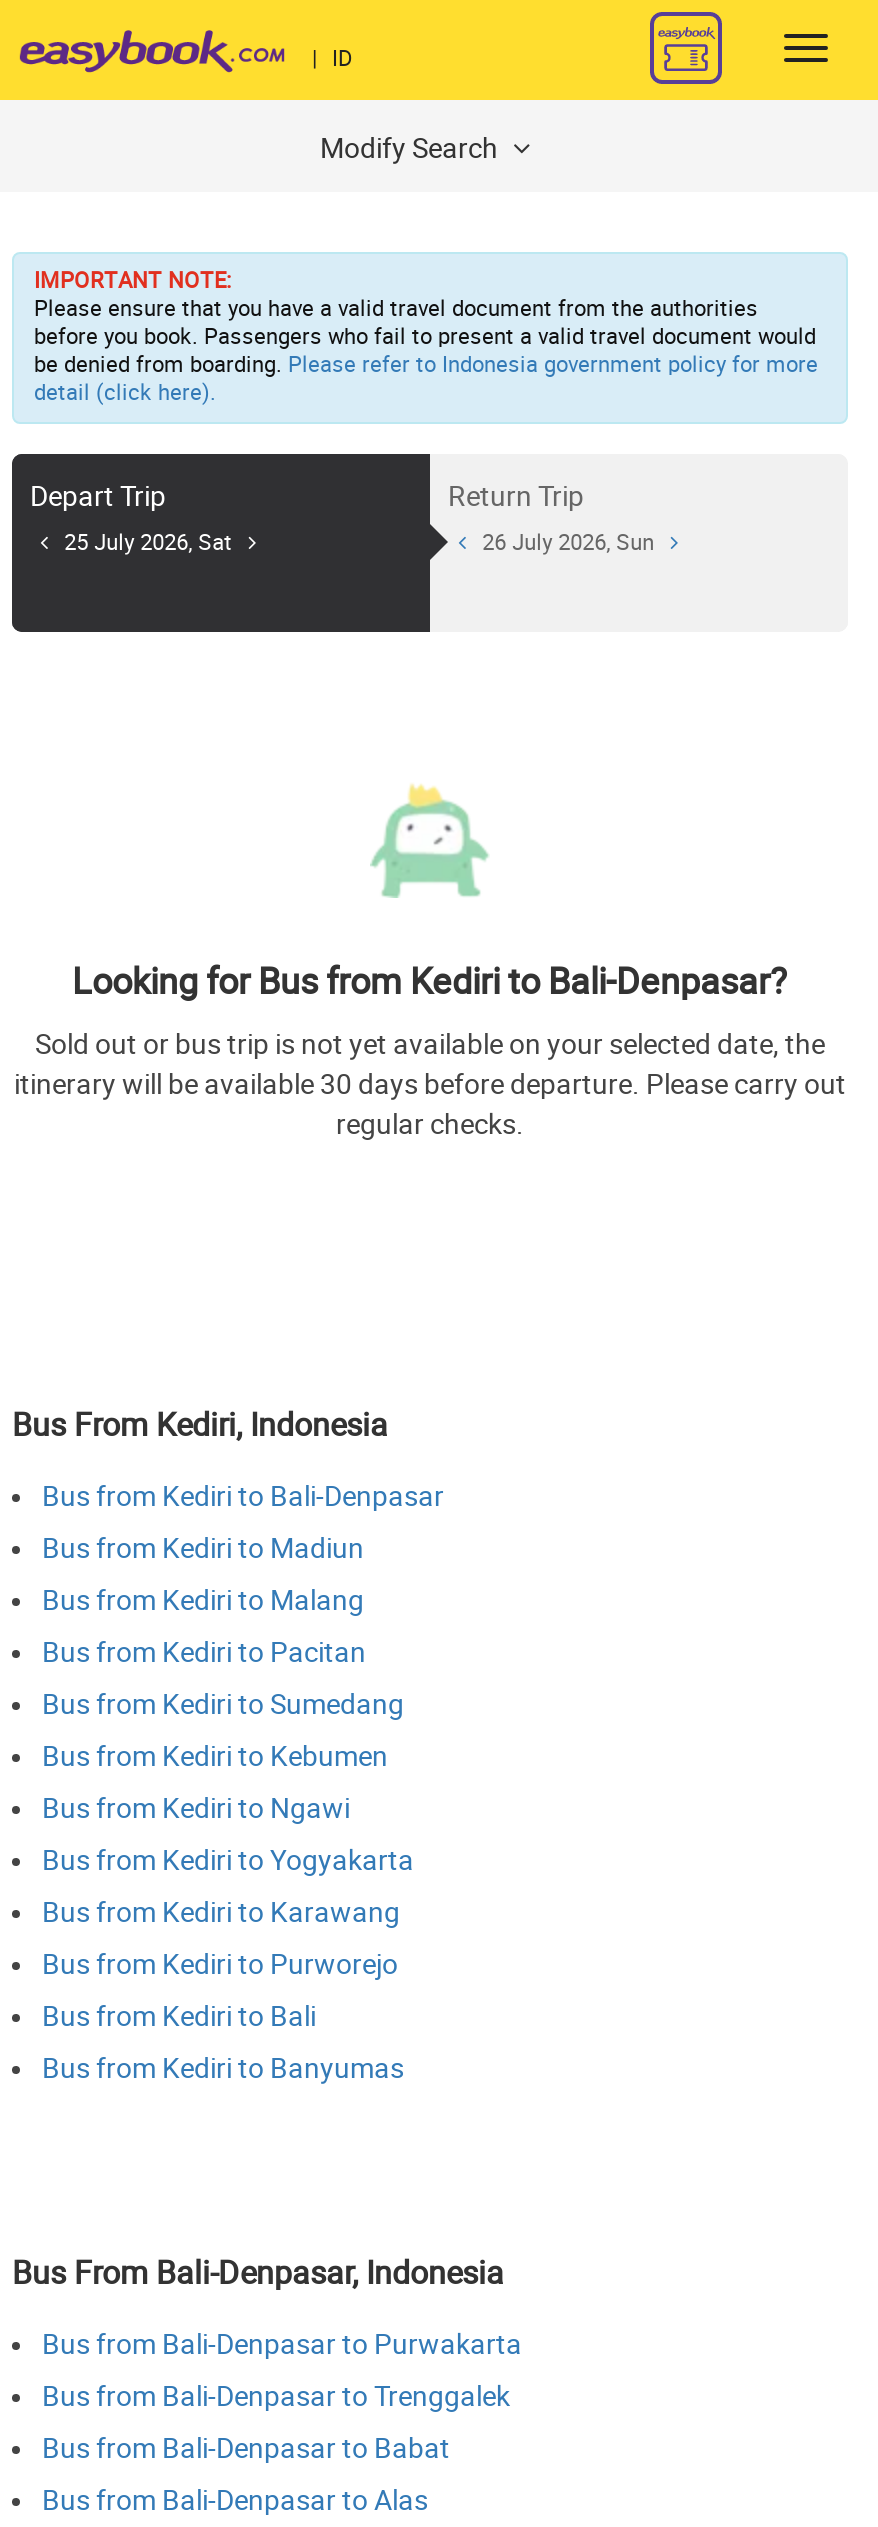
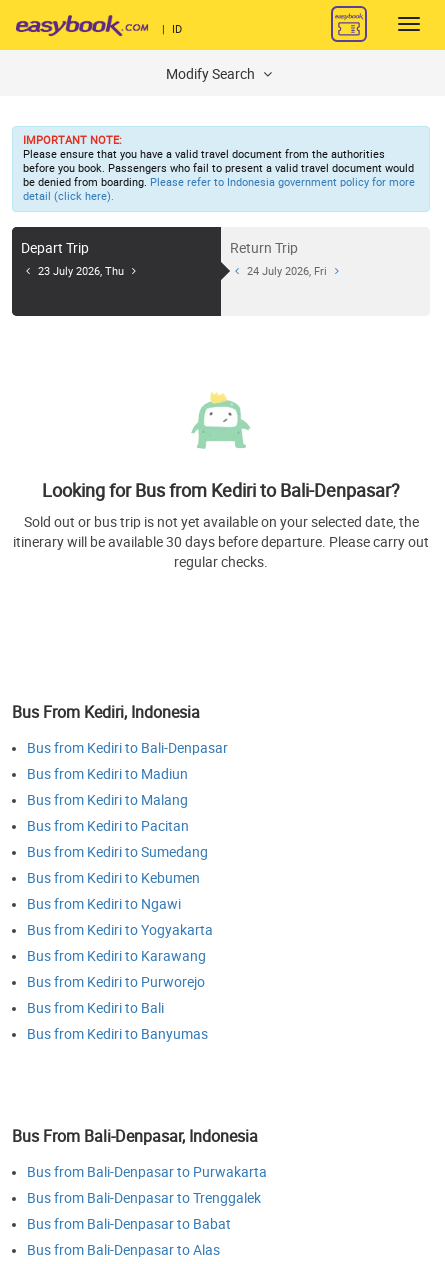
- 25 July 2026, Sat
+ 23 July 2026, Thu

- 26 July 2026, Sun
+ 24 July 2026, Fri
